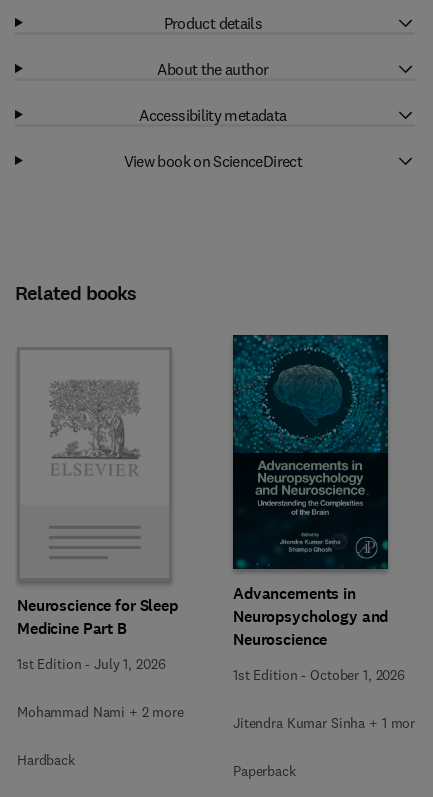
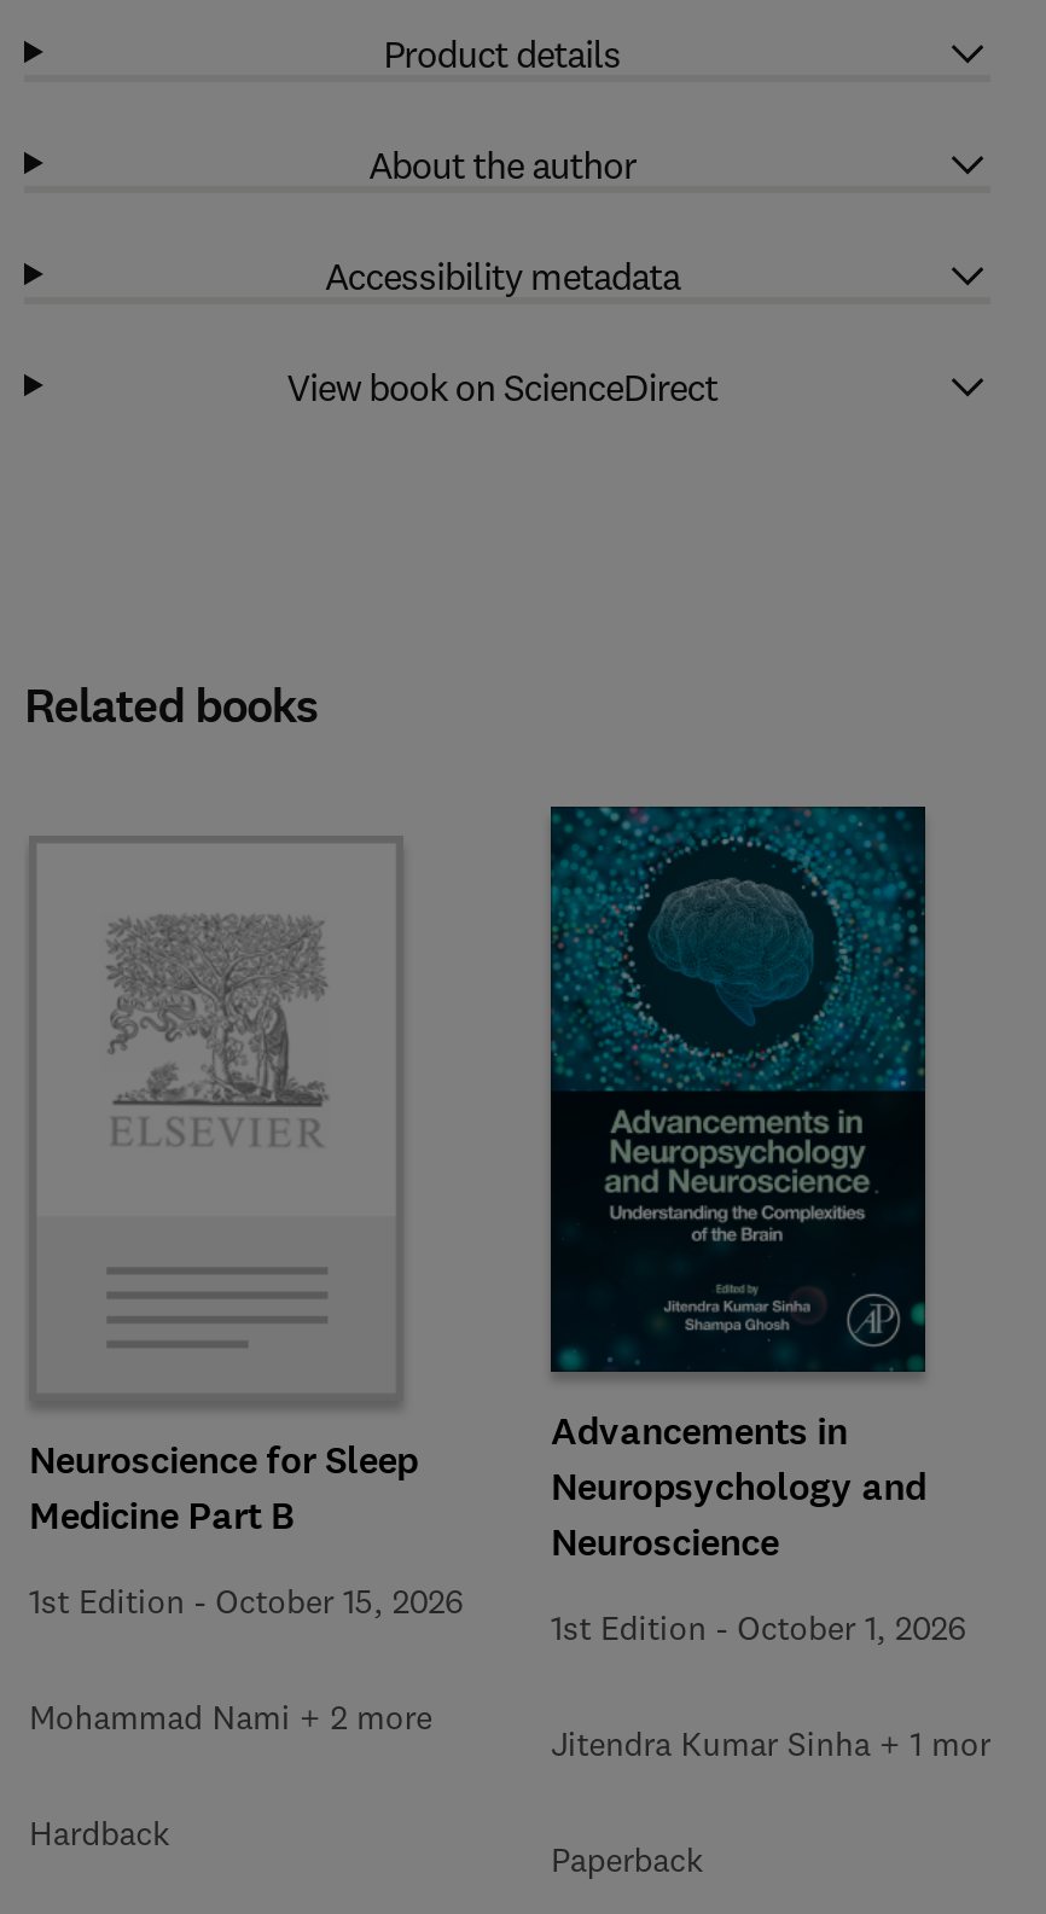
- 1st Edition - July 1, 2026
+ 1st Edition - October 15, 2026
